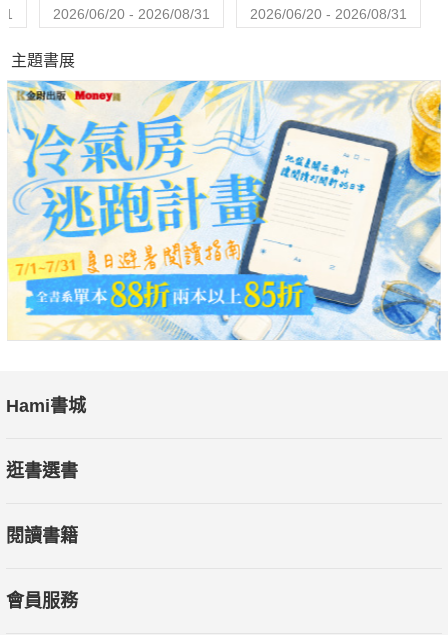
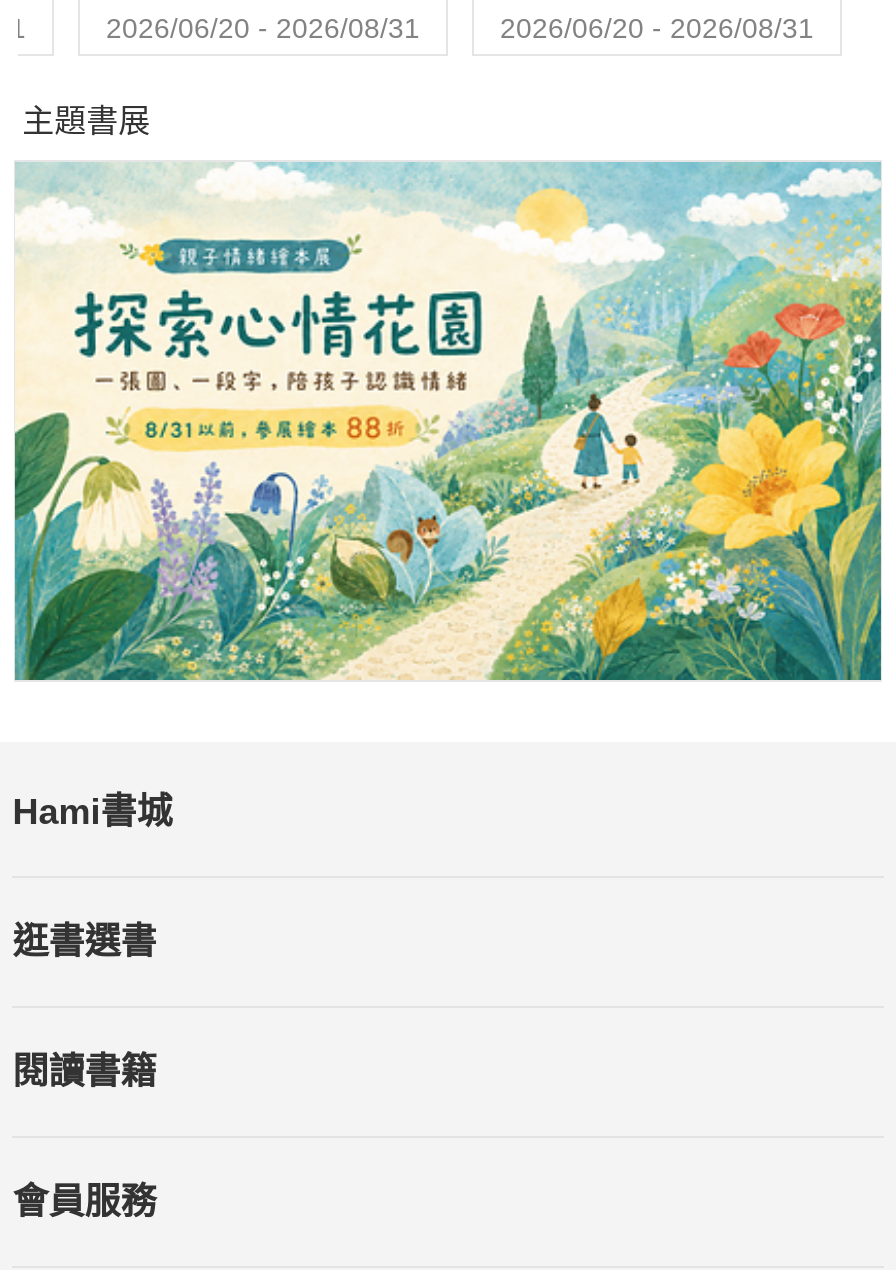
- [image]
+ [image]
